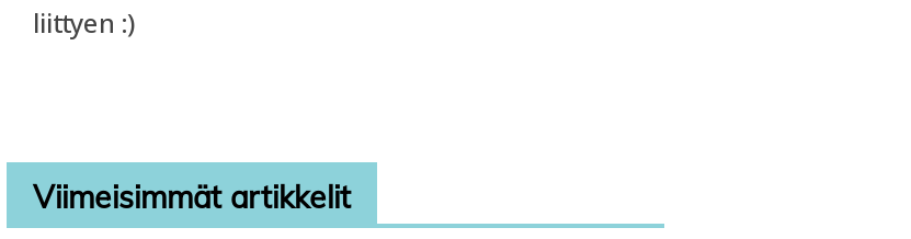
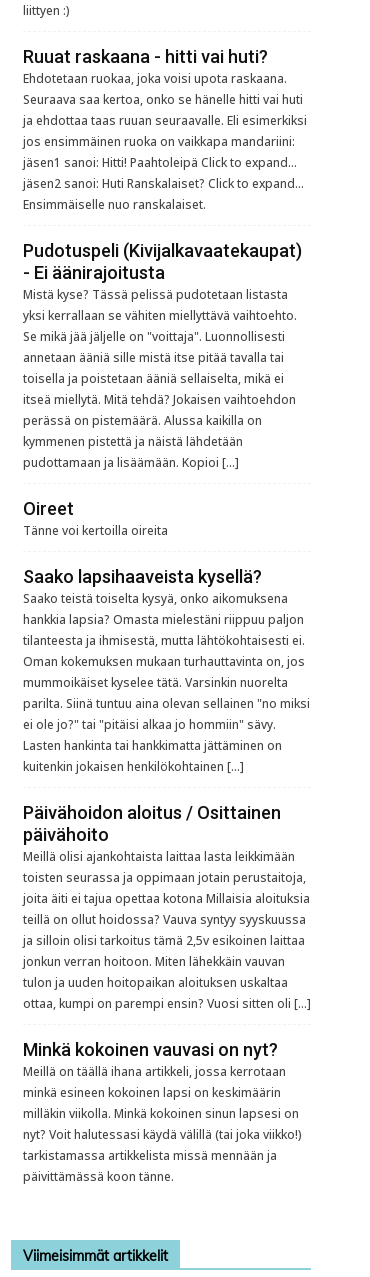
+ Ruuat raskaana - hitti vai huti?
+ Ehdotetaan ruokaa, joka voisi upota raskaana.
+ Seuraava saa kertoa, onko se hänelle hitti vai huti
+ ja ehdottaa taas ruuan seuraavalle. Eli esimerkiksi
+ jos ensimmäinen ruoka on vaikkapa mandariini:
+ jäsen1 sanoi: Hitti! Paahtoleipä Click to expand...
+ jäsen2 sanoi: Huti Ranskalaiset? Click to expand...
+ Ensimmäiselle nuo ranskalaiset.
+ Pudotuspeli (Kivijalkavaatekaupat)
+ - Ei äänirajoitusta
+ Mistä kyse? Tässä pelissä pudotetaan listasta
+ yksi kerrallaan se vähiten miellyttävä vaihtoehto.
+ Se mikä jää jäljelle on "voittaja". Luonnollisesti
+ annetaan ääniä sille mistä itse pitää tavalla tai
+ toisella ja poistetaan ääniä sellaiselta, mikä ei
+ itseä miellytä. Mitä tehdä? Jokaisen vaihtoehdon
+ perässä on pistemäärä. Alussa kaikilla on
+ kymmenen pistettä ja näistä lähdetään
+ pudottamaan ja lisäämään. Kopioi […]
+ Oireet
+ Tänne voi kertoilla oireita
+ Saako lapsihaaveista kysellä?
+ Saako teistä toiselta kysyä, onko aikomuksena
+ hankkia lapsia? Omasta mielestäni riippuu paljon
+ tilanteesta ja ihmisestä, mutta lähtökohtaisesti ei.
+ Oman kokemuksen mukaan turhauttavinta on, jos
+ mummoikäiset kyselee tätä. Varsinkin nuorelta
+ parilta. Siinä tuntuu aina olevan sellainen "no miksi
+ ei ole jo?" tai "pitäisi alkaa jo hommiin" sävy.
+ Lasten hankinta tai hankkimatta jättäminen on
+ kuitenkin jokaisen henkilökohtainen […]
+ Päivähoidon aloitus / Osittainen
+ päivähoito
+ Meillä olisi ajankohtaista laittaa lasta leikkimään
+ toisten seurassa ja oppimaan jotain perustaitoja,
+ joita äiti ei tajua opettaa kotona Millaisia aloituksia
+ teillä on ollut hoidossa? Vauva syntyy syyskuussa
+ ja silloin olisi tarkoitus tämä 2,5v esikoinen laittaa
+ jonkun verran hoitoon. Miten lähekkäin vauvan
+ tulon ja uuden hoitopaikan aloituksen uskaltaa
+ ottaa, kumpi on parempi ensin? Vuosi sitten oli […]
+ Minkä kokoinen vauvasi on nyt?
+ Meillä on täällä ihana artikkeli, jossa kerrotaan
+ minkä esineen kokoinen lapsi on keskimäärin
+ milläkin viikolla. Minkä kokoinen sinun lapsesi on
+ nyt? Voit halutessasi käydä välillä (tai joka viikko!)
+ tarkistamassa artikkelista missä mennään ja
+ päivittämässä koon tänne.
